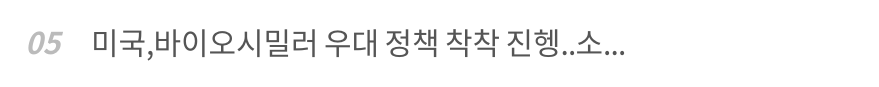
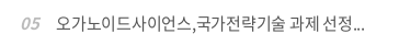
- 미국,바이오시밀러 우대 정책 착착 진헹..소...
+ 오가노이드사이언스,국가전략기술 과제 선정...
